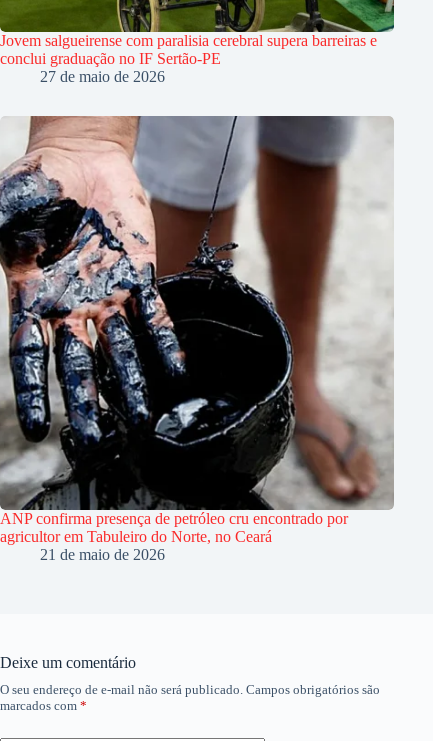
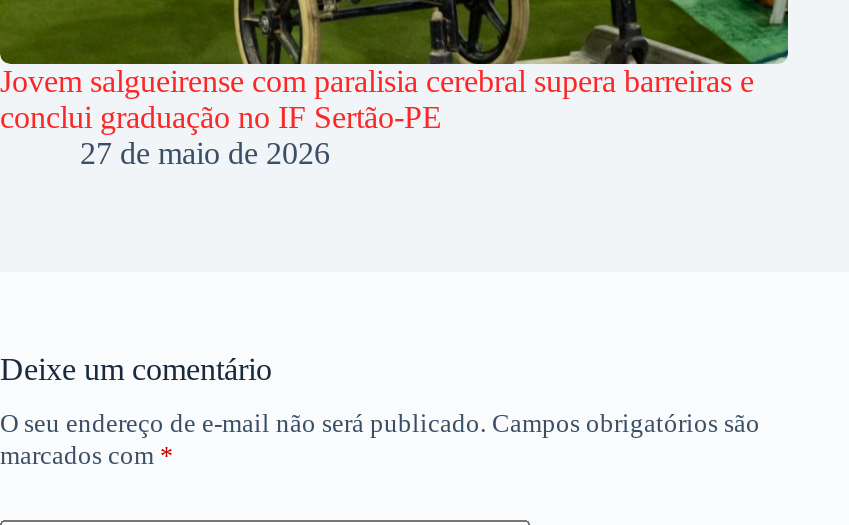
- [image]
- ANP confirma presença de petróleo cru encontrado por
- agricultor em Tabuleiro do Norte, no Ceará
- 21 de maio de 2026
